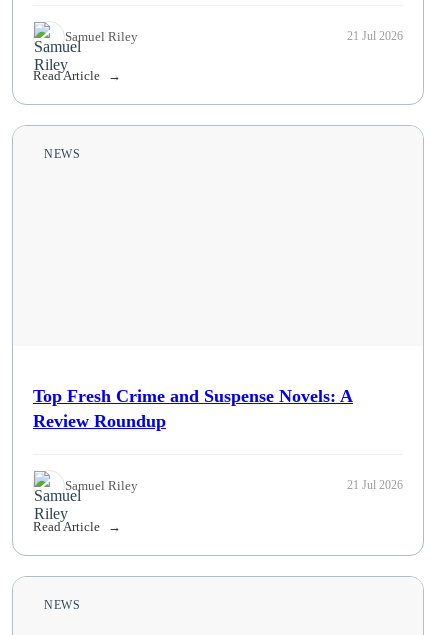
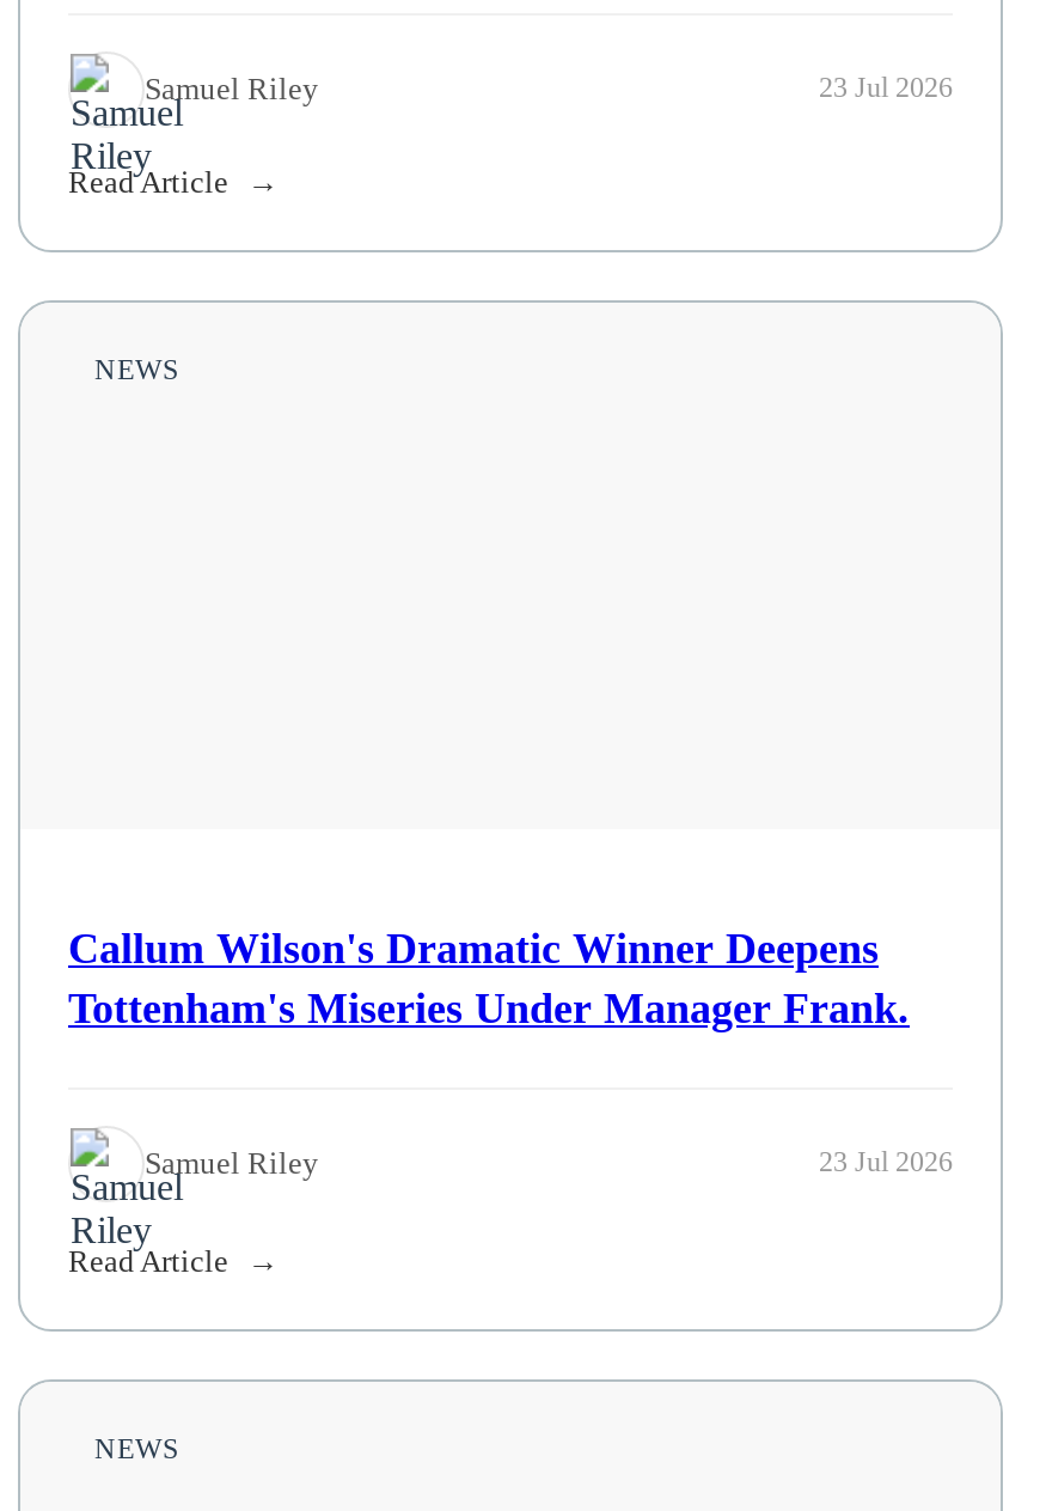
- 21 Jul 2026
+ 23 Jul 2026

- Top Fresh Crime and Suspense Novels: A
- Review Roundup
+ Callum Wilson's Dramatic Winner Deepens
+ Tottenham's Miseries Under Manager Frank.

- 21 Jul 2026
+ 23 Jul 2026
